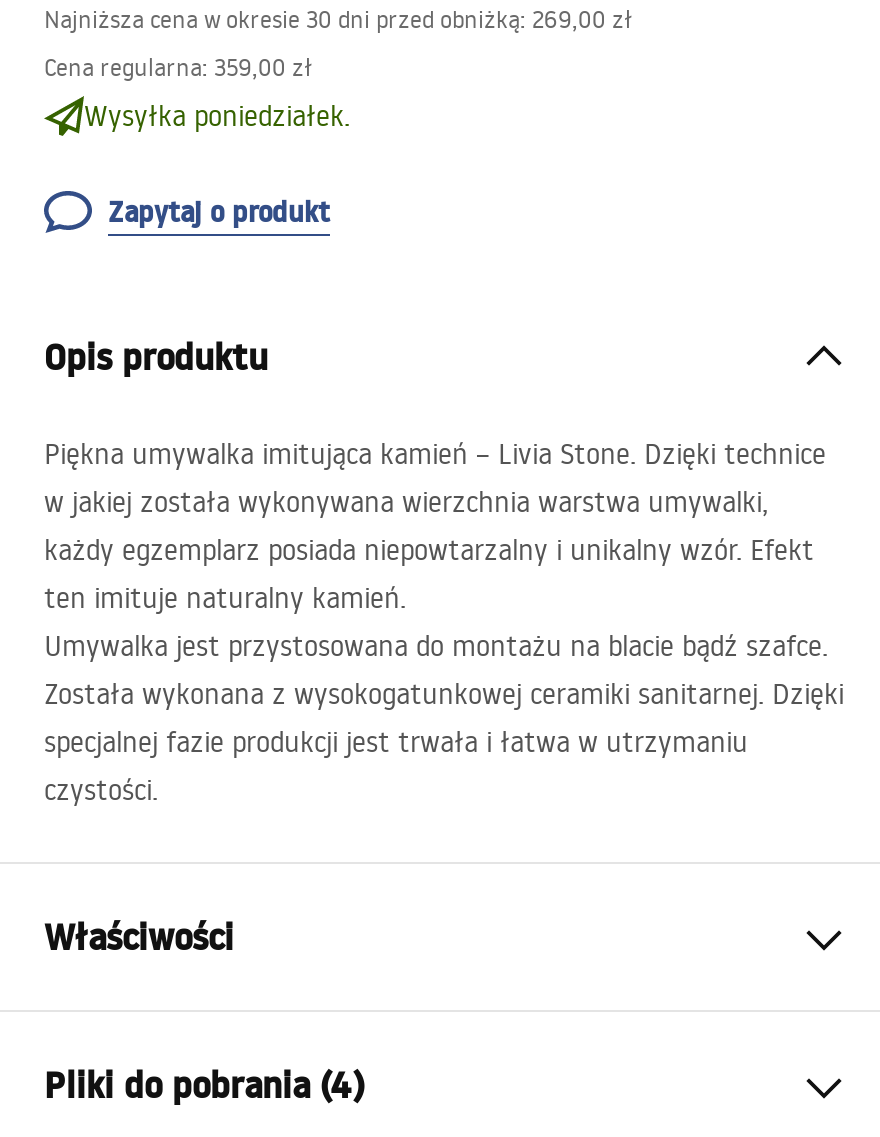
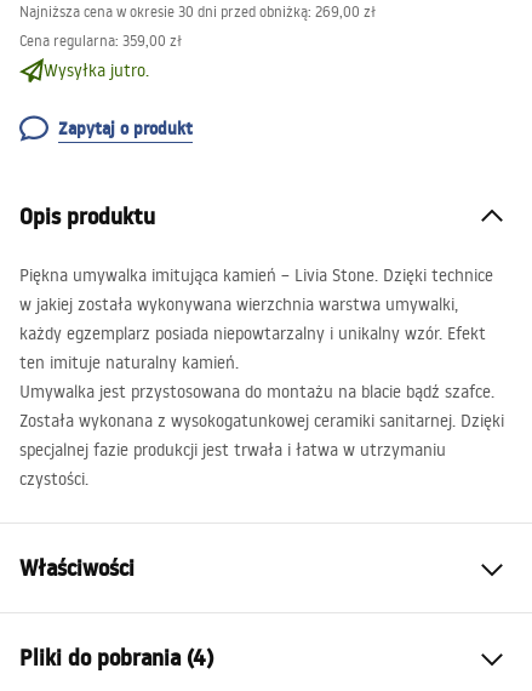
- Wysyłka poniedziałek.
+ Wysyłka jutro.
